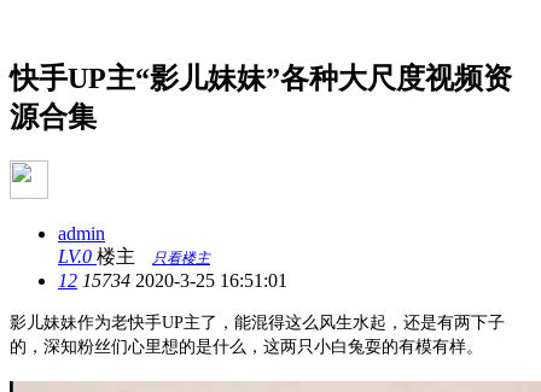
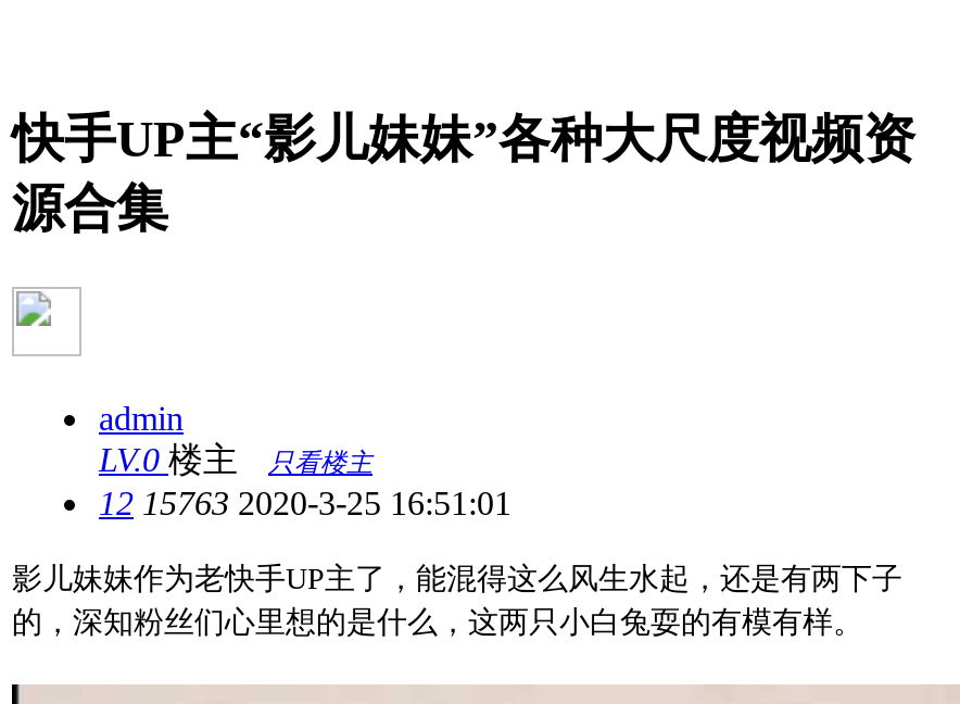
- 12 15734 2020-3-25 16:51:01
+ 12 15763 2020-3-25 16:51:01
